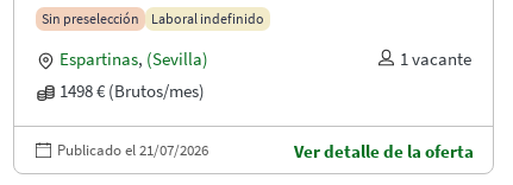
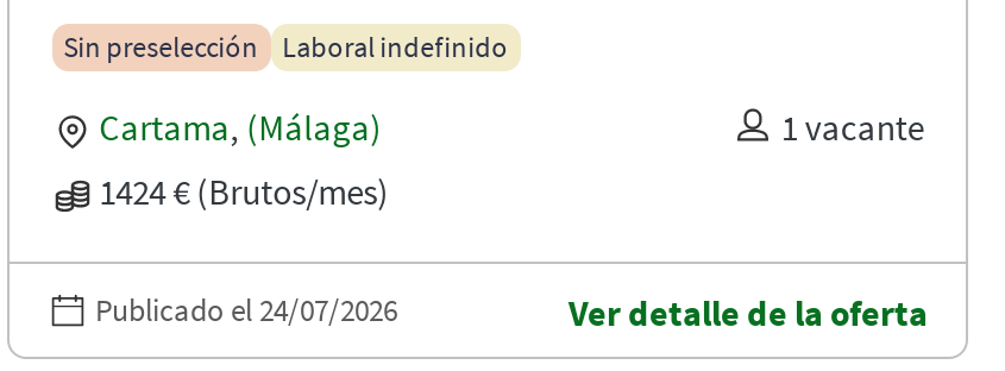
- Espartinas, (Sevilla)
+ Cartama, (Málaga)

- 1498 € (Brutos/mes)
+ 1424 € (Brutos/mes)

- Publicado el 21/07/2026
+ Publicado el 24/07/2026
